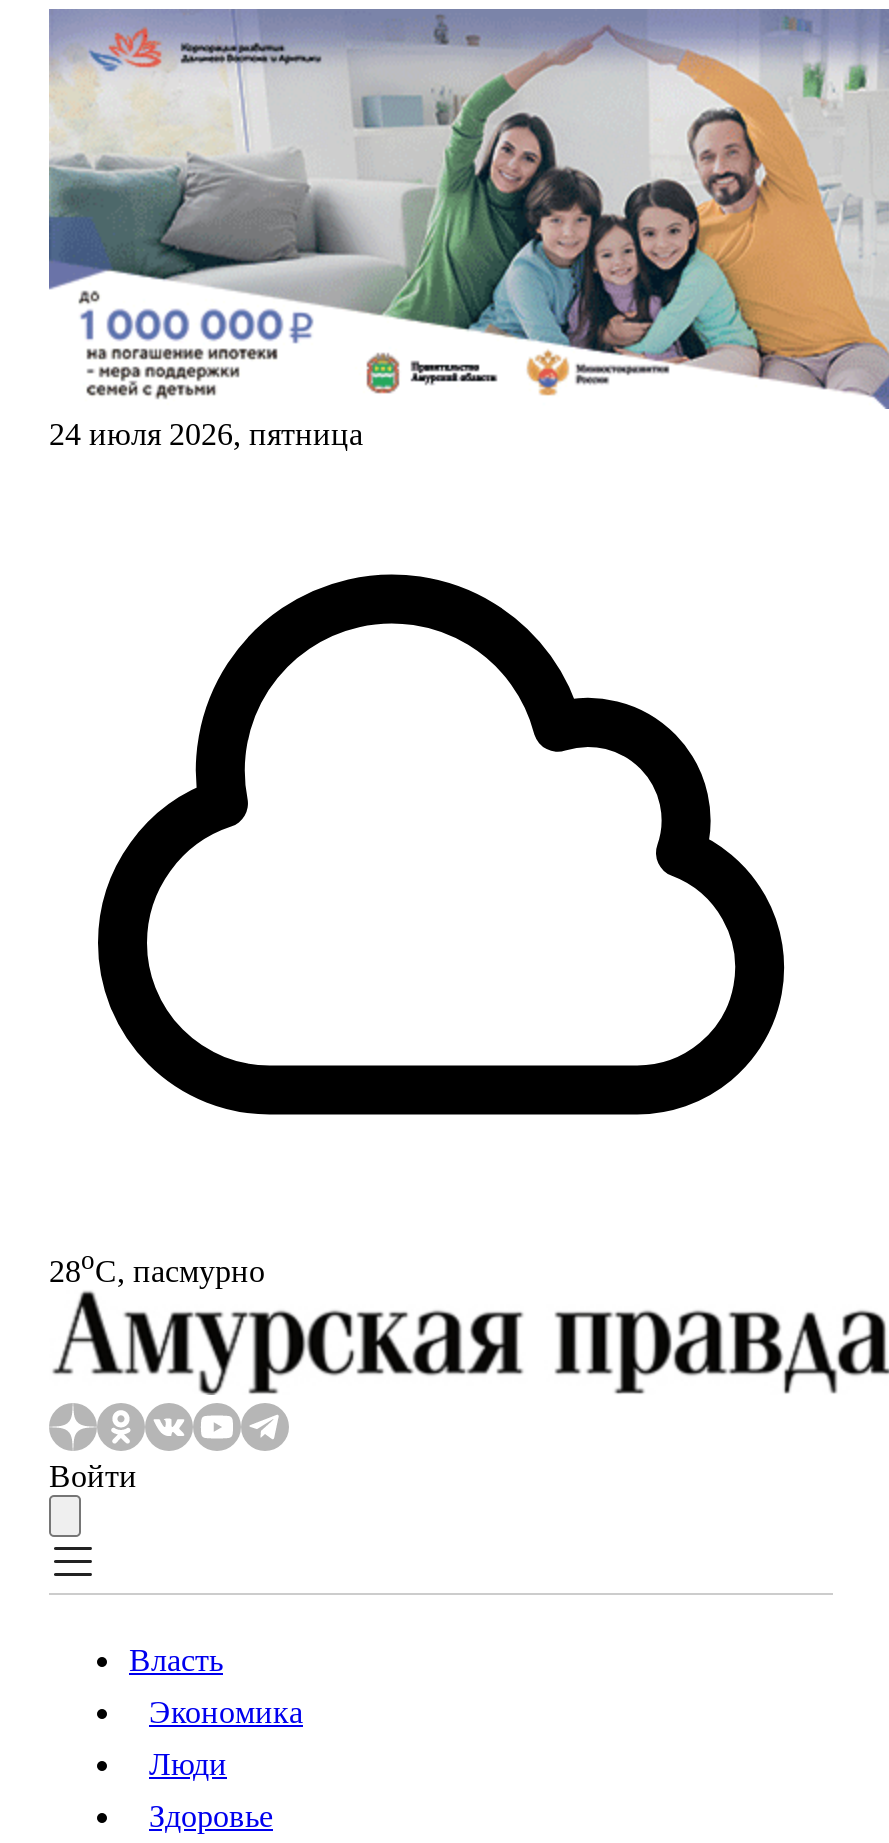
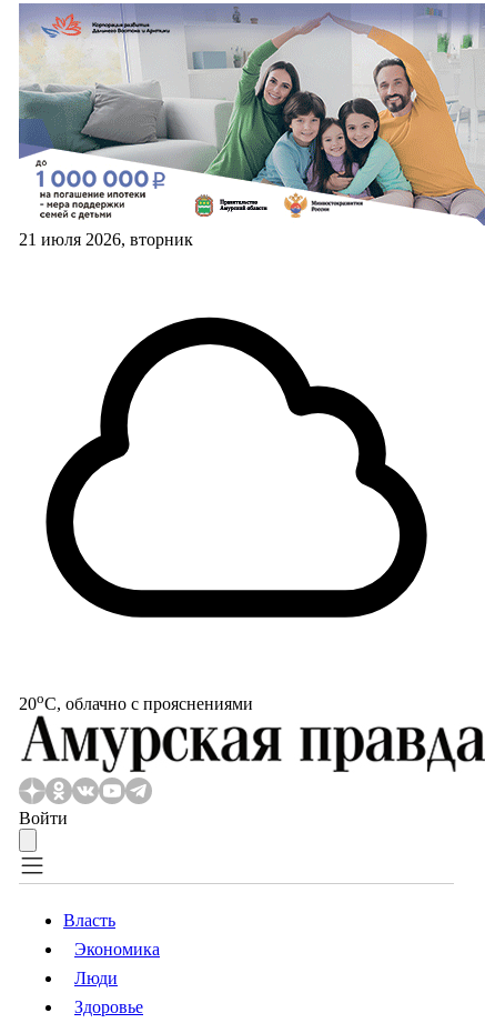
- 24 июля 2026, пятница
+ 21 июля 2026, вторник

- 28oС, пасмурно
+ 20oС, облачно с прояснениями
